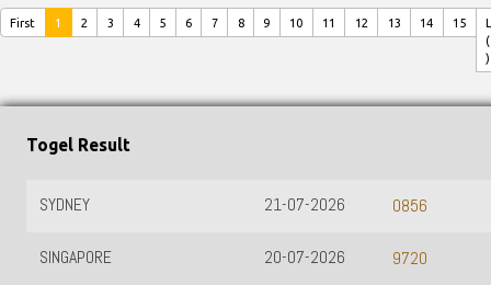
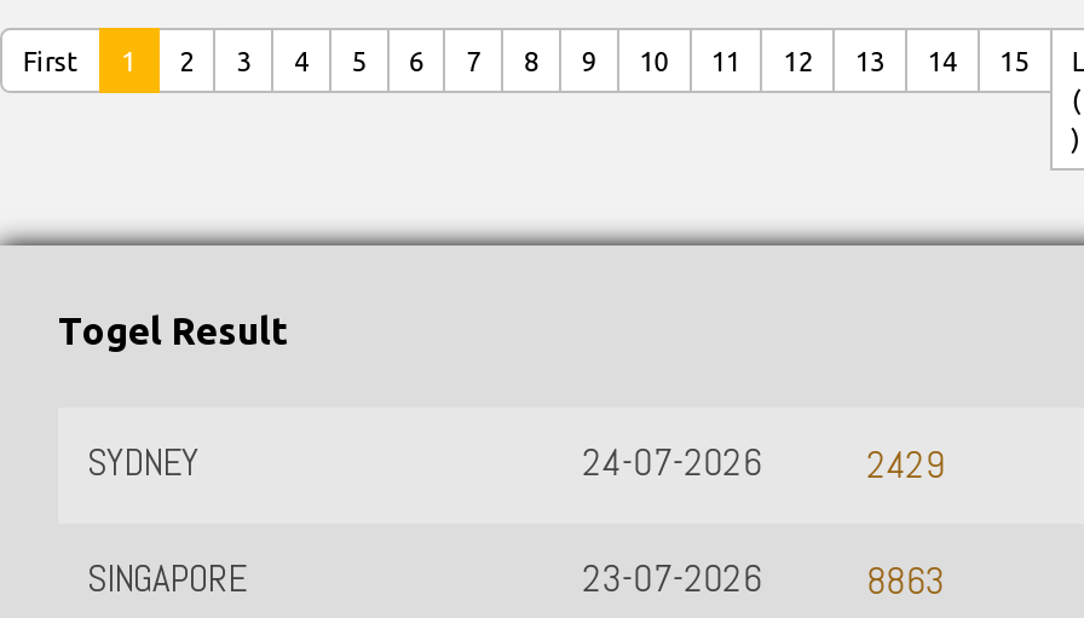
- 21-07-2026
+ 24-07-2026

- 0856
+ 2429

- 20-07-2026
+ 23-07-2026

- 9720
+ 8863
